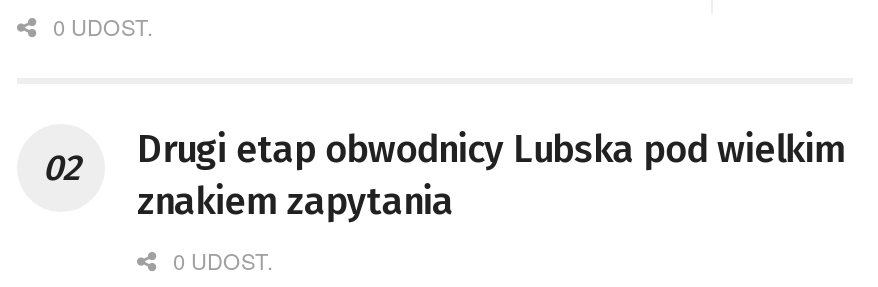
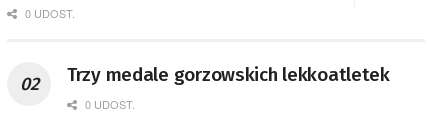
- Drugi etap obwodnicy Lubska pod wielkim
- znakiem zapytania
+ Trzy medale gorzowskich lekkoatletek
